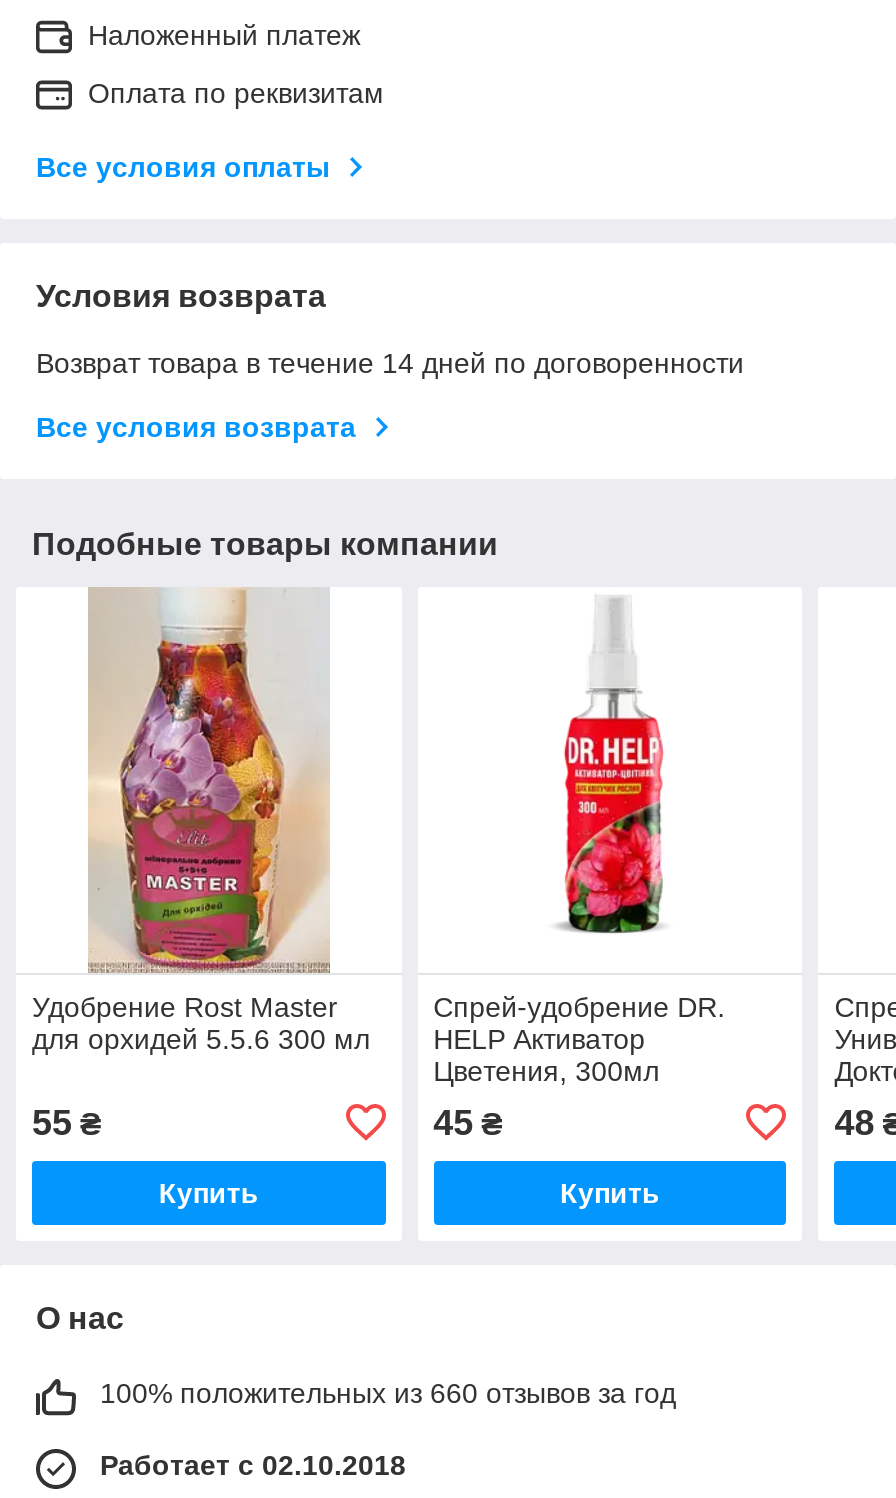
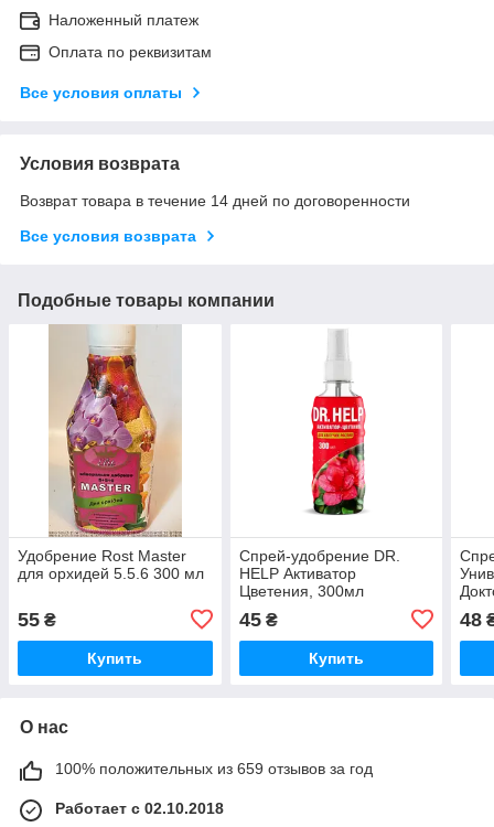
- 100% положительных из 660 отзывов за год
+ 100% положительных из 659 отзывов за год
